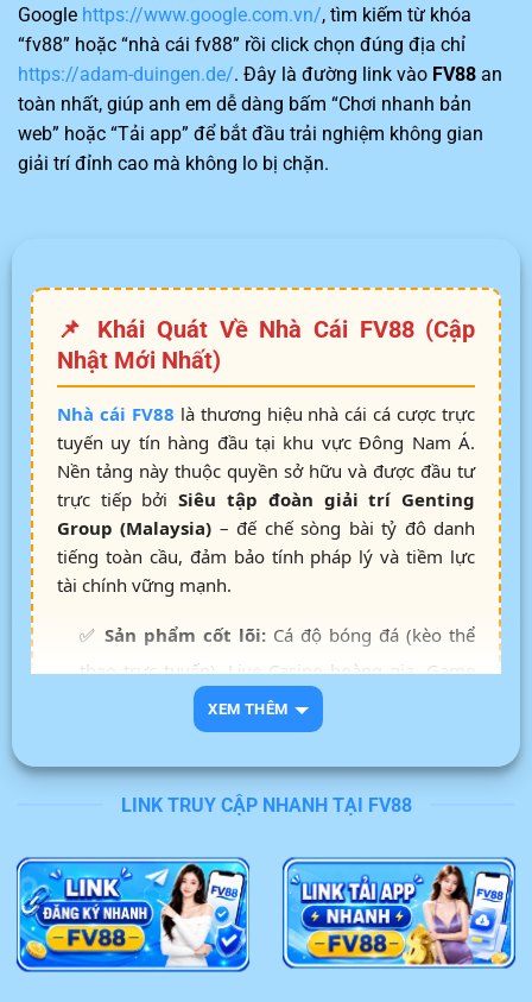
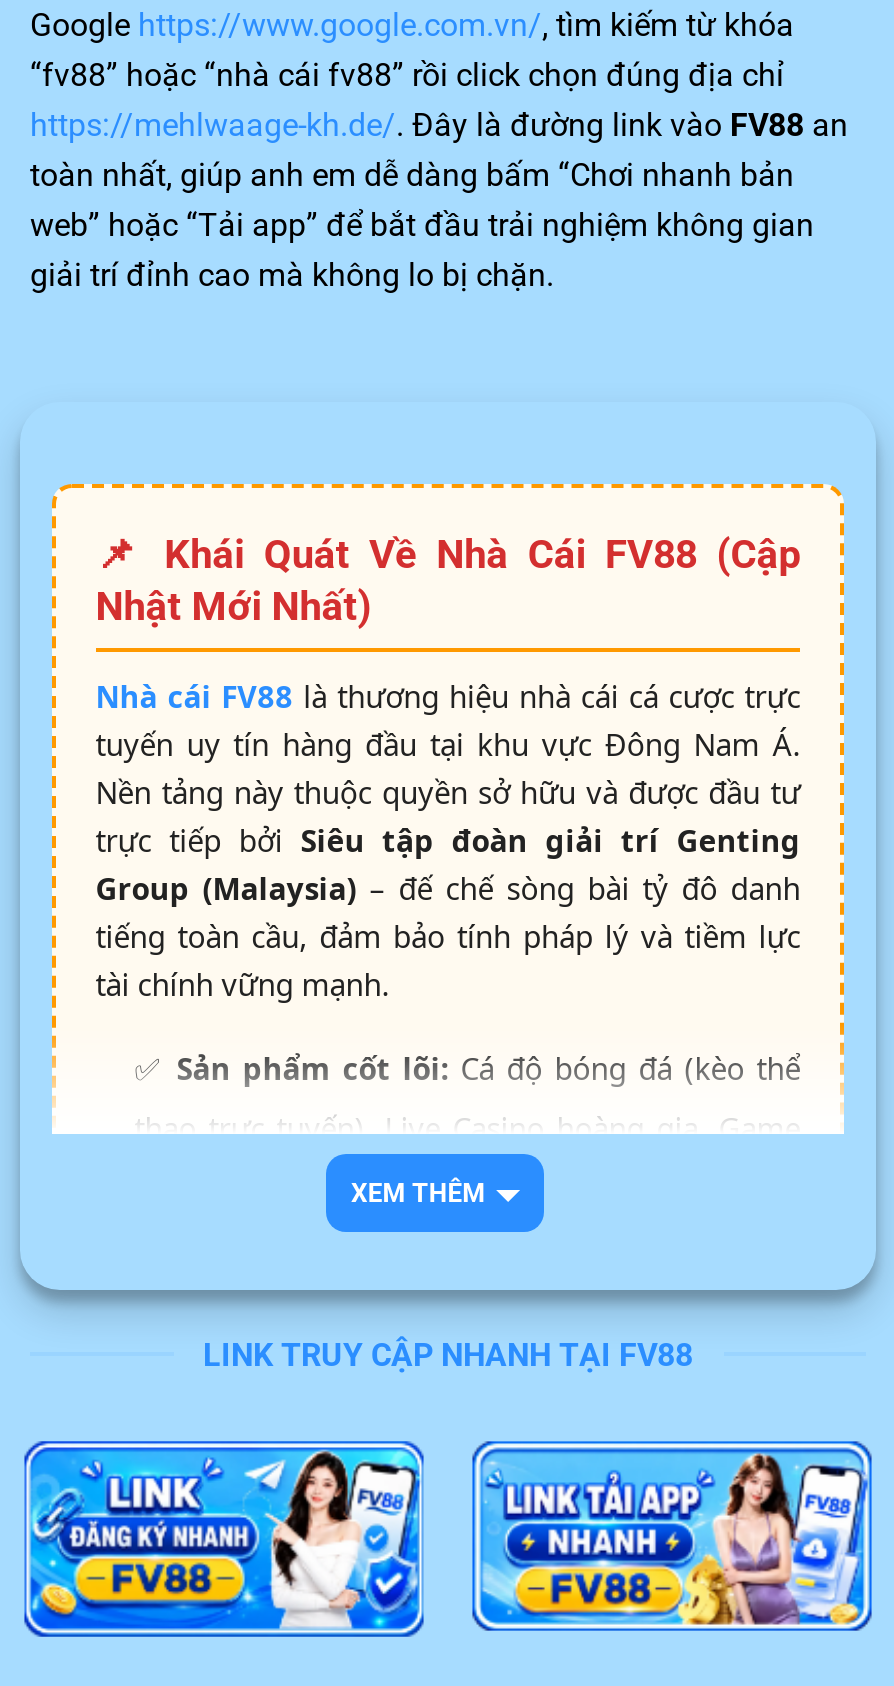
- https://adam-duingen.de/. Đây là đường link vào FV88 an
+ https://mehlwaage-kh.de/. Đây là đường link vào FV88 an
